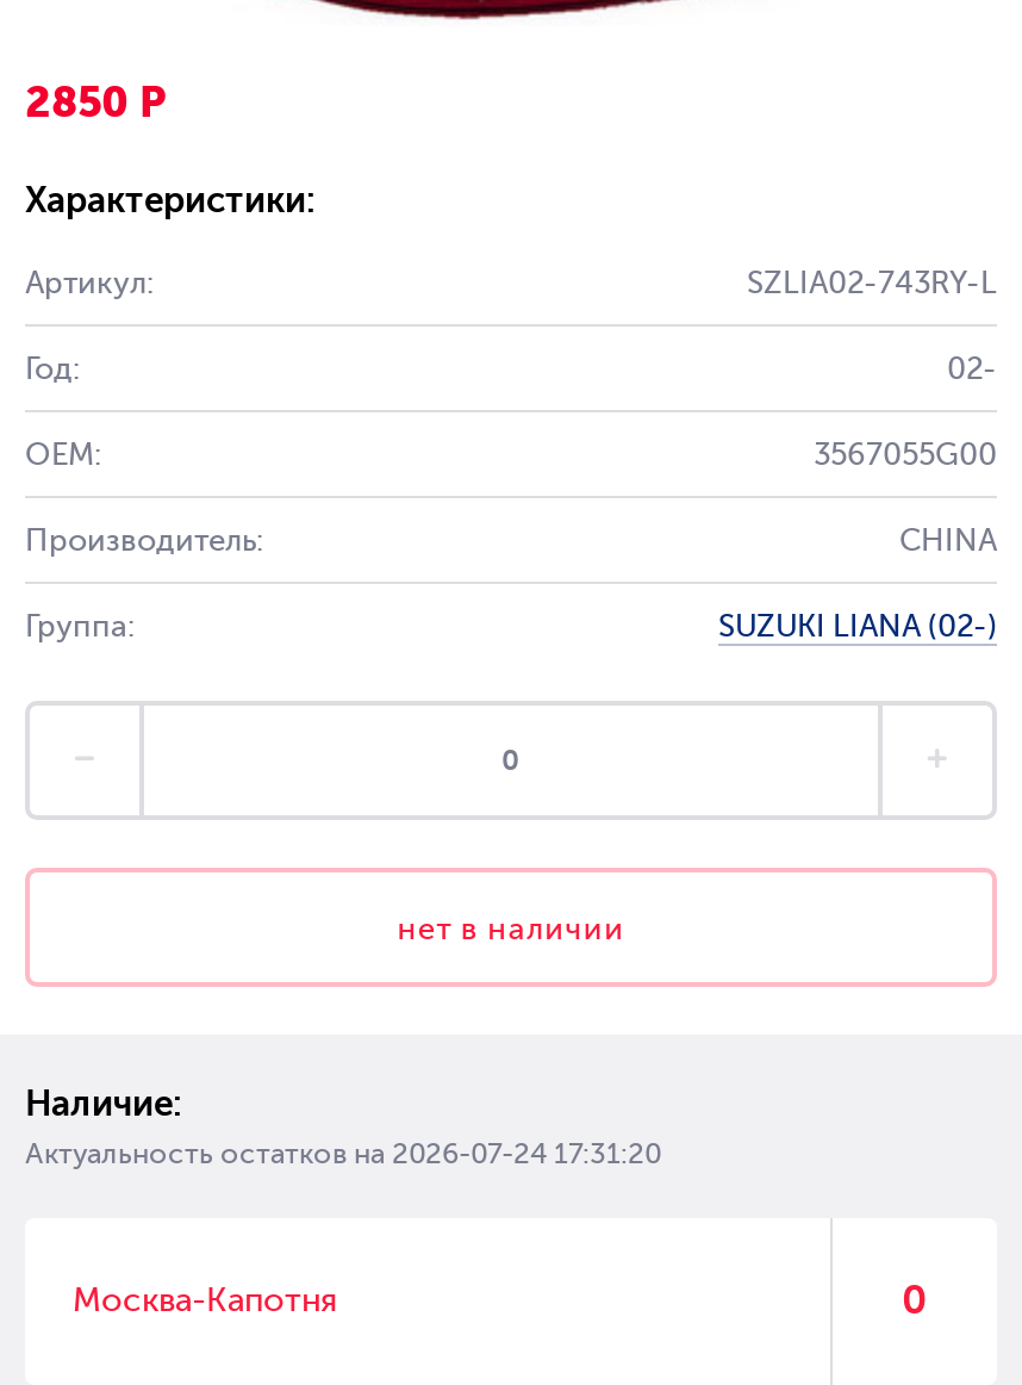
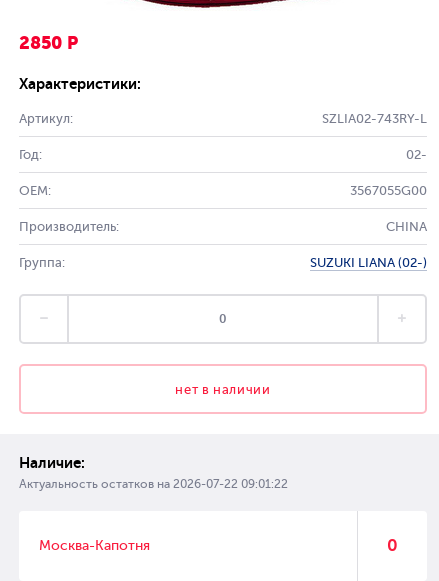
- Актуальность остатков на 2026-07-24 17:31:20
+ Актуальность остатков на 2026-07-22 09:01:22
